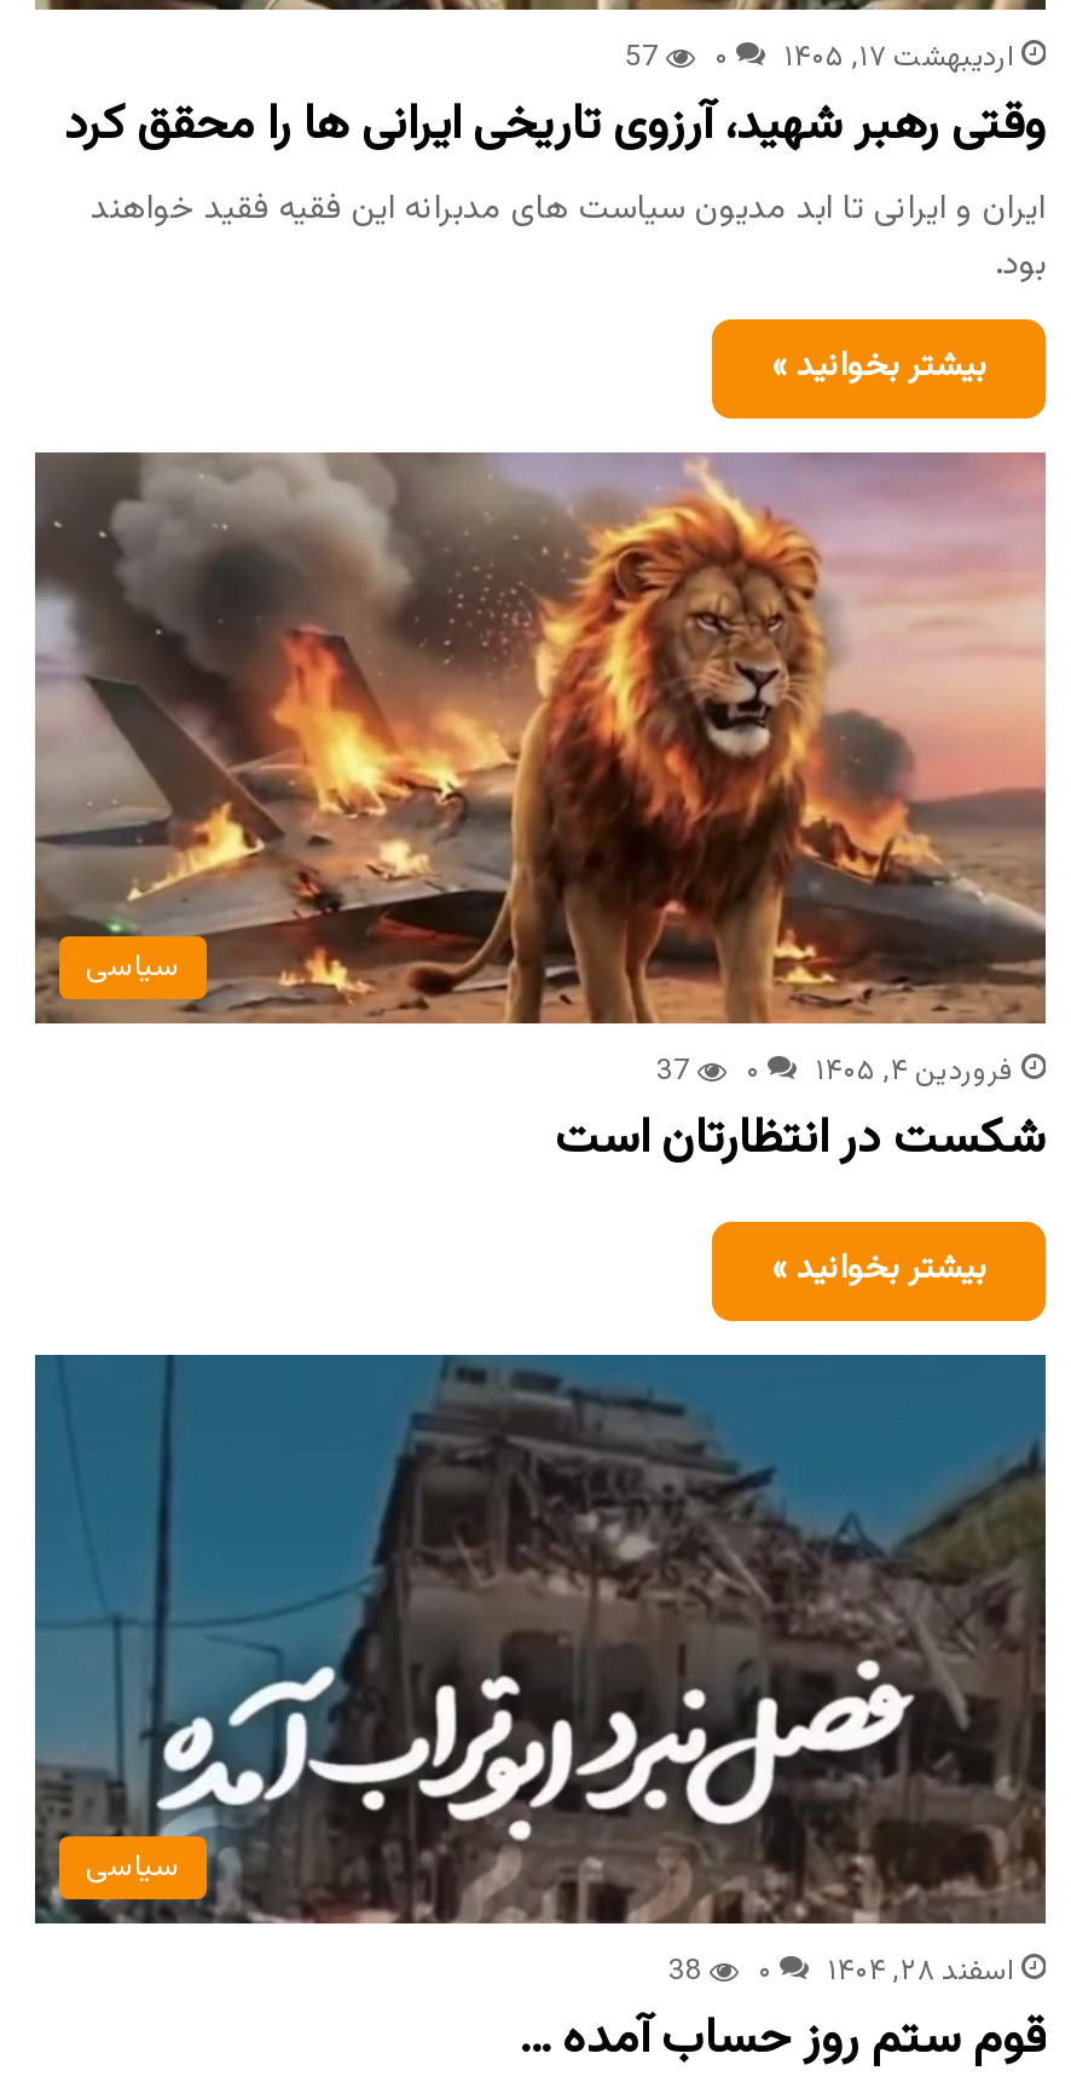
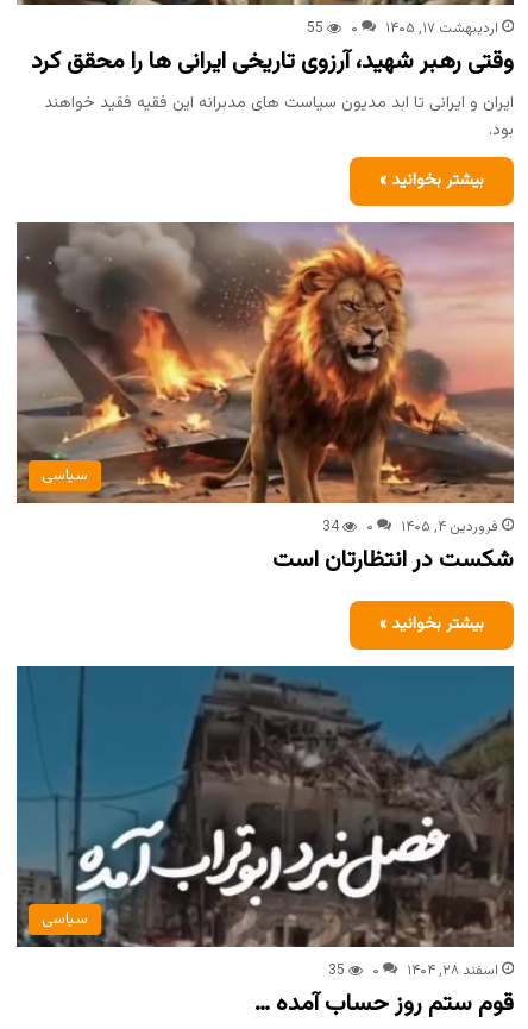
- 57
+ 55

- 37
+ 34

- 38
+ 35
